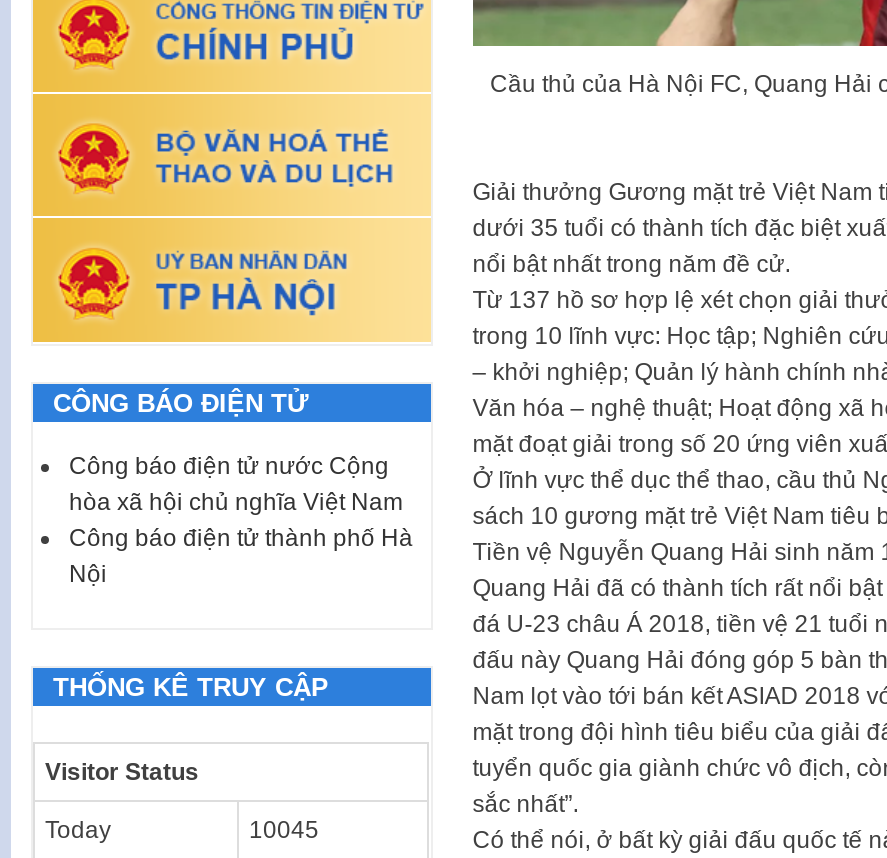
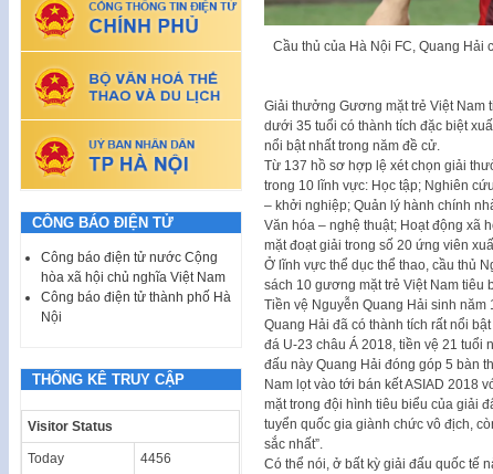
- 10045
+ 4456
